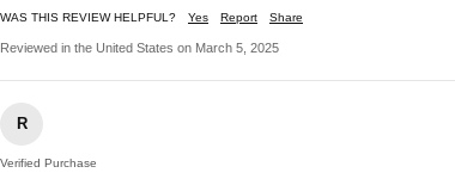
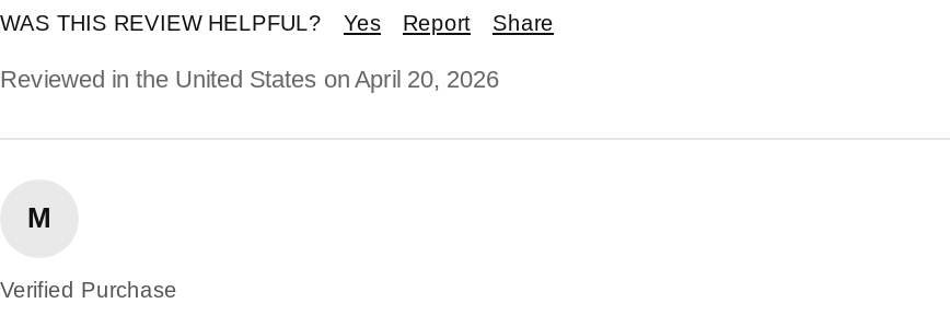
- Reviewed in the United States on March 5, 2025
+ Reviewed in the United States on April 20, 2026

- R
+ M
